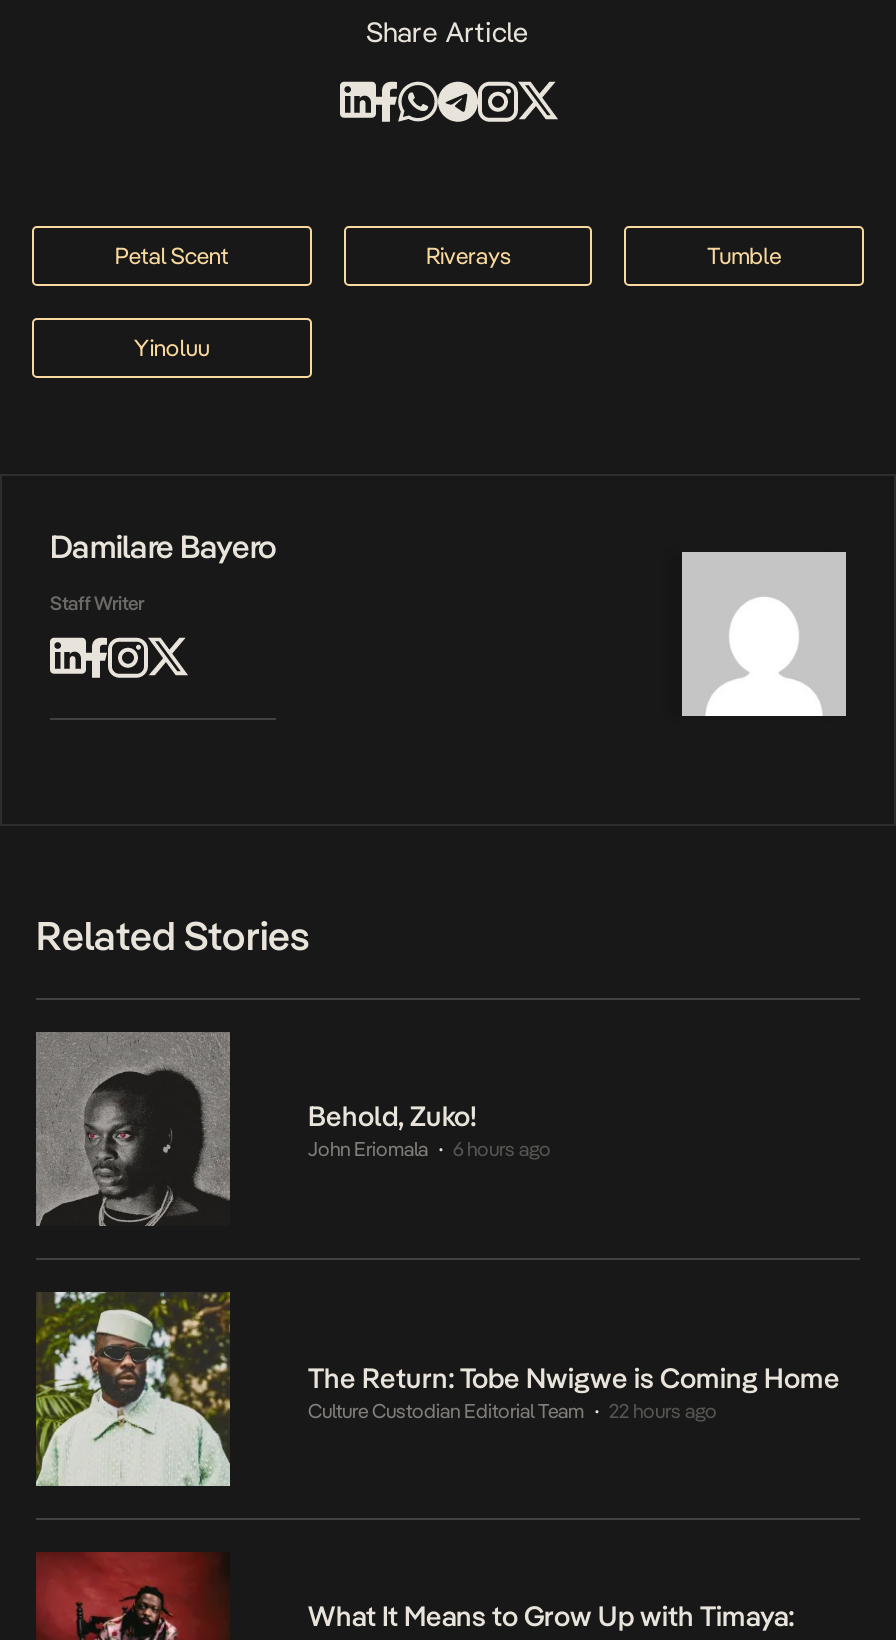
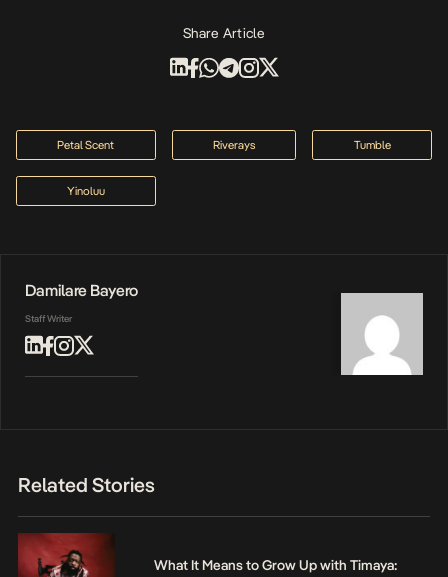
- [image]
- Behold, Zuko!
- John Eriomala
- 6 hours ago

- [image]
- The Return: Tobe Nwigwe is Coming Home
- Culture Custodian Editorial Team
- 22 hours ago
